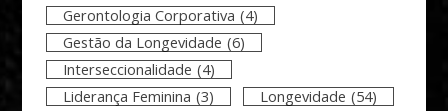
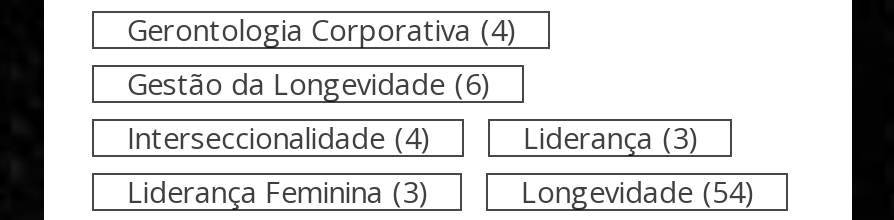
+ Liderança (3)
